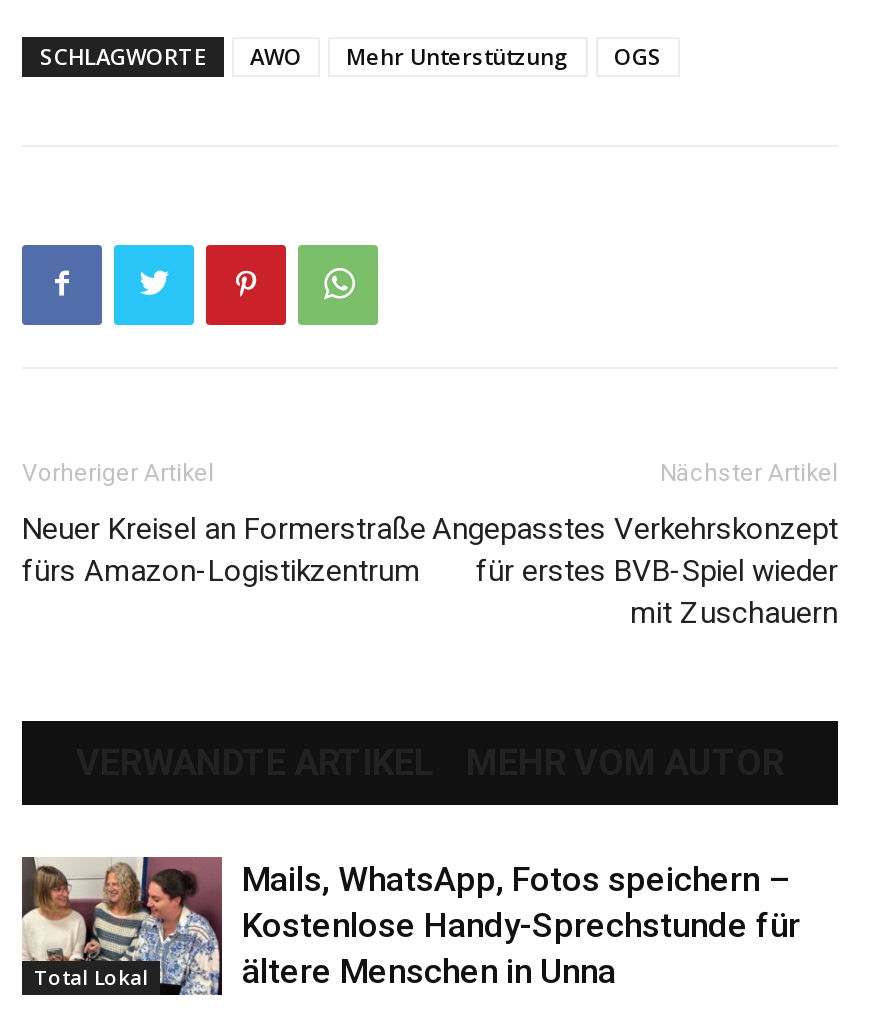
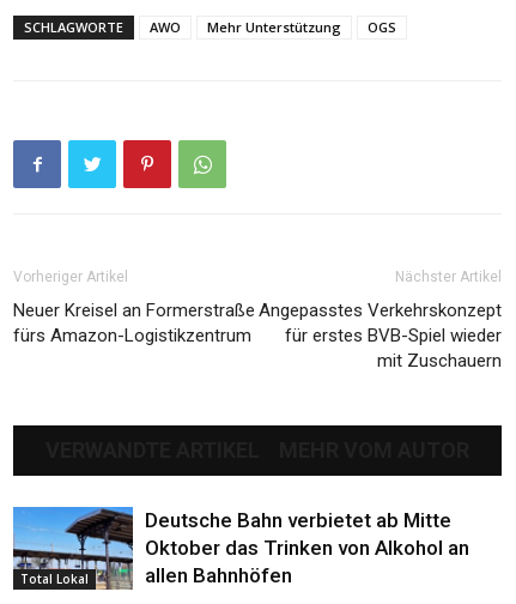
- [image]
- Mails, WhatsApp, Fotos speichern –
- Kostenlose Handy-Sprechstunde für
- ältere Menschen in Unna
+ [image]
+ Deutsche Bahn verbietet ab Mitte
+ Oktober das Trinken von Alkohol an
+ allen Bahnhöfen
